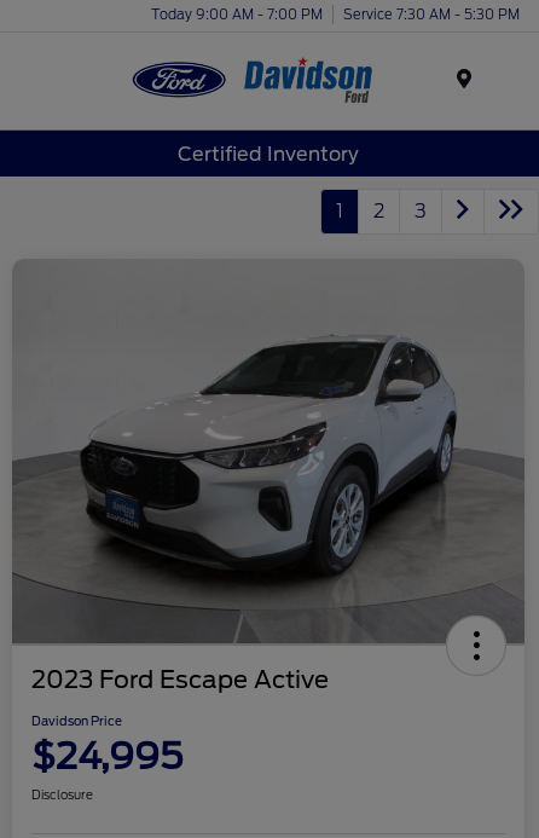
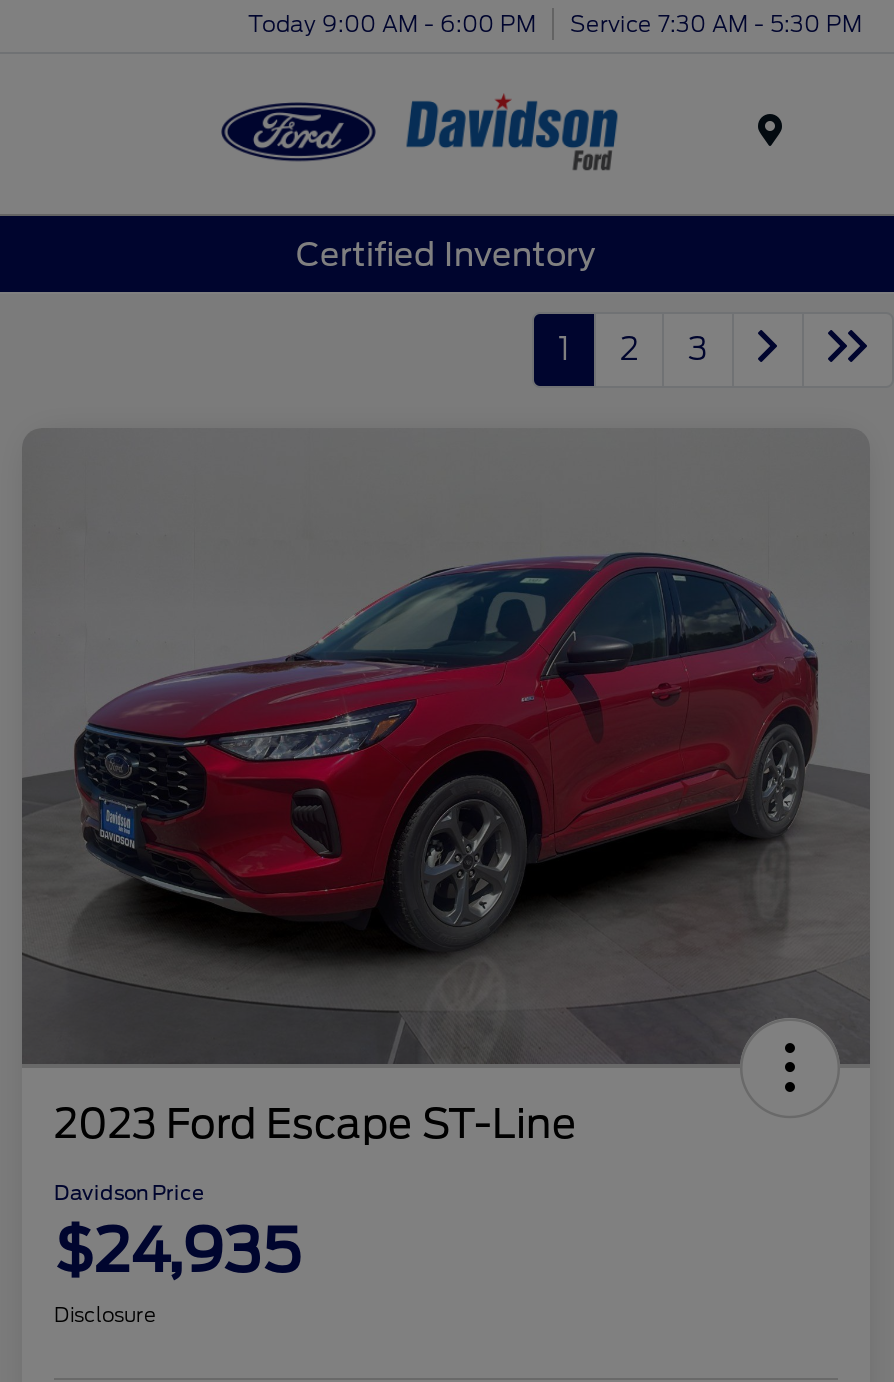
- Today 9:00 AM - 7:00 PM Service 7:30 AM - 5:30 PM
+ Today 9:00 AM - 6:00 PM Service 7:30 AM - 5:30 PM

- [image]
+ [image]

- 2023 Ford Escape Active
+ 2023 Ford Escape ST-Line

- $24,995
+ $24,935
